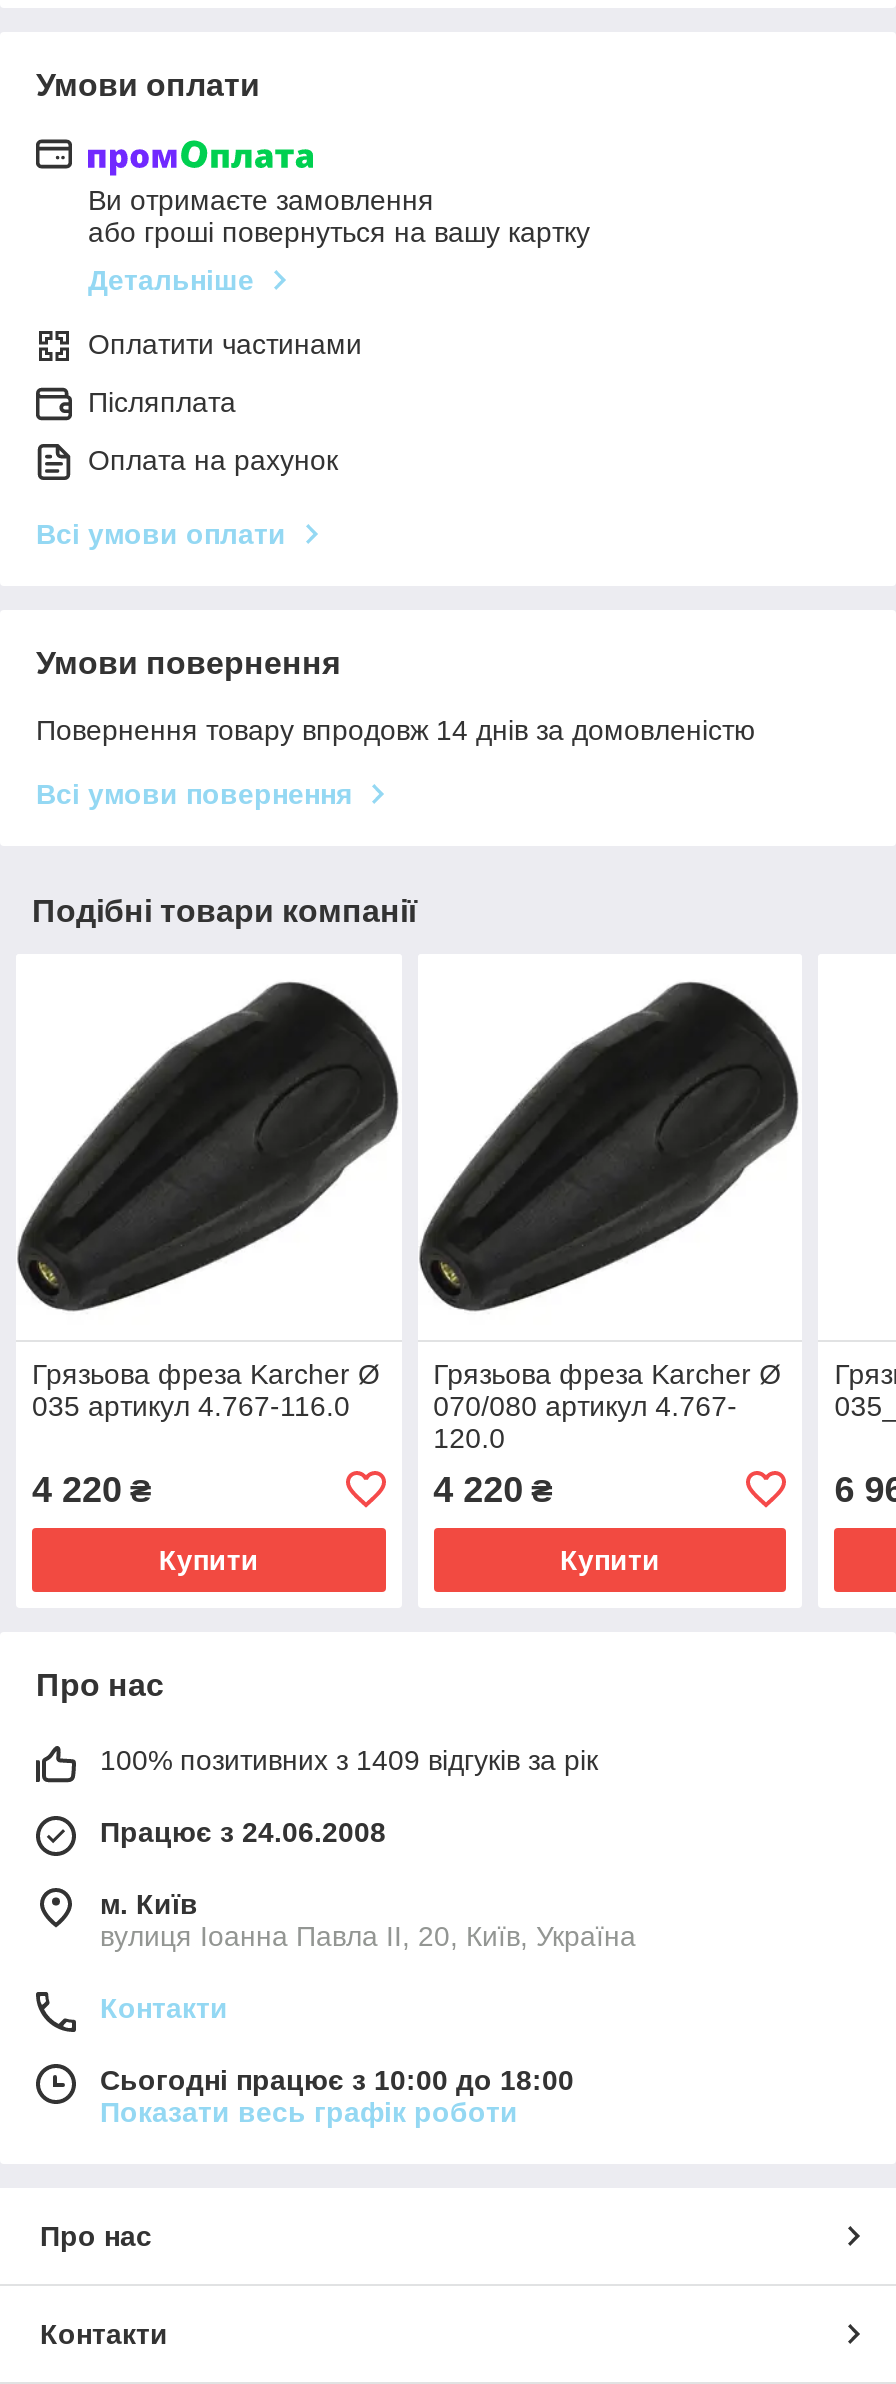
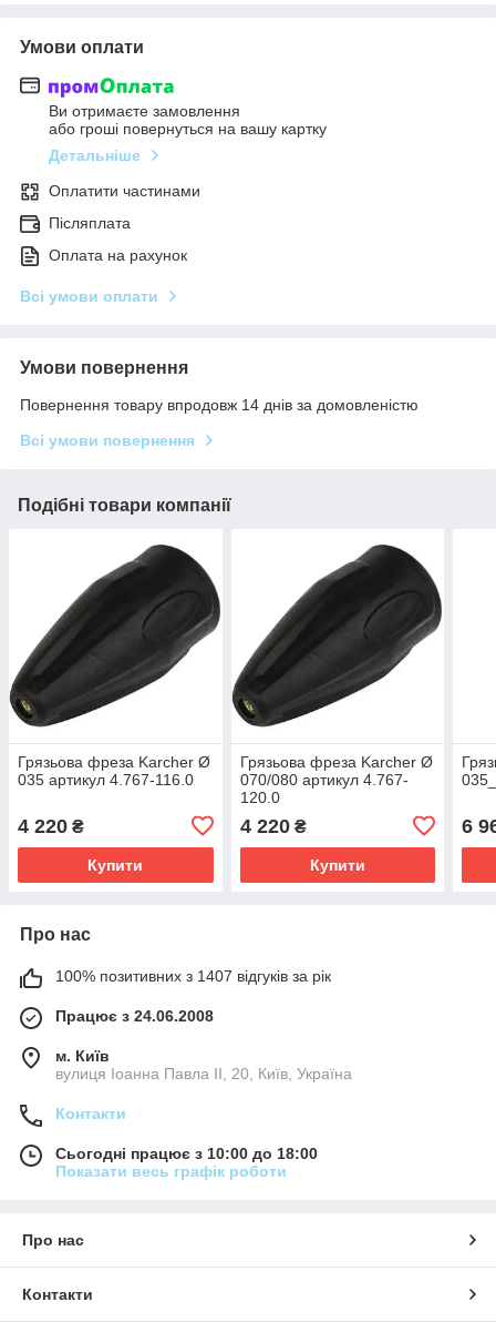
- 100% позитивних з 1409 відгуків за рік
+ 100% позитивних з 1407 відгуків за рік
